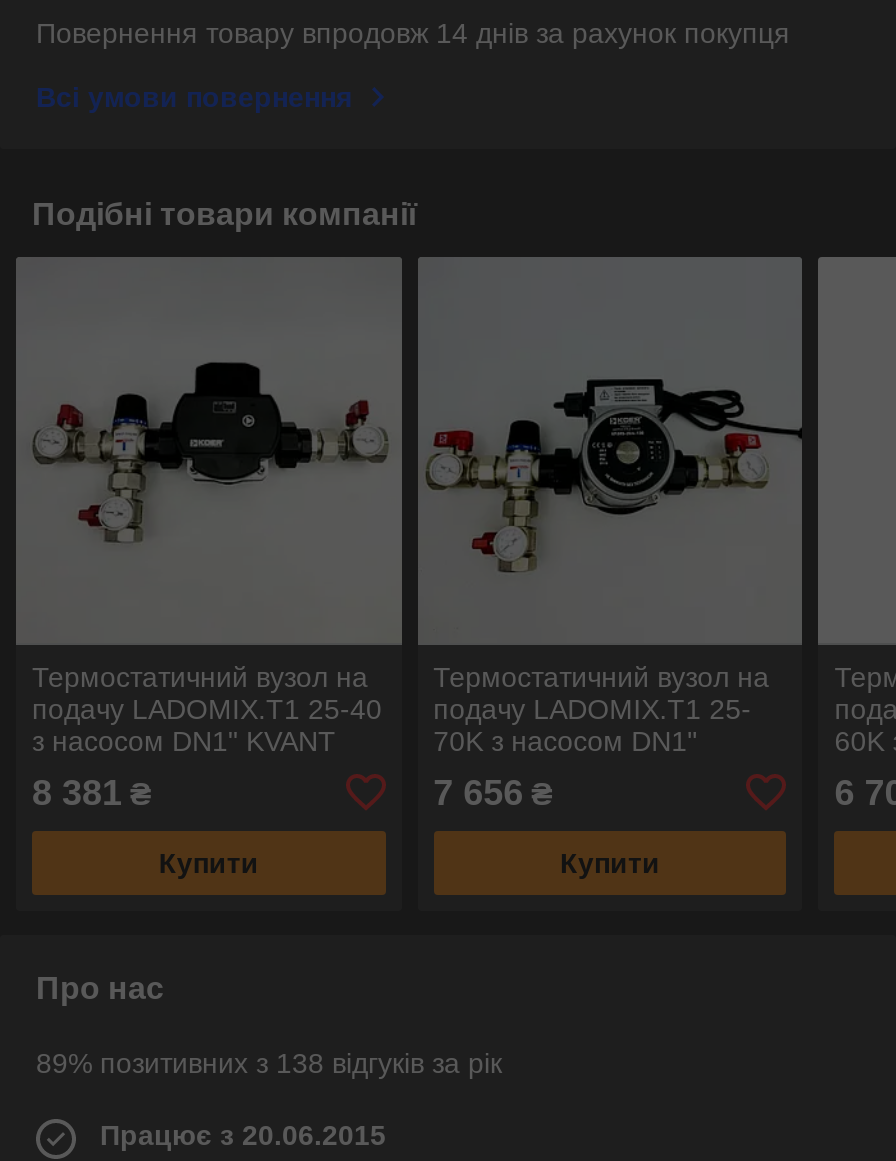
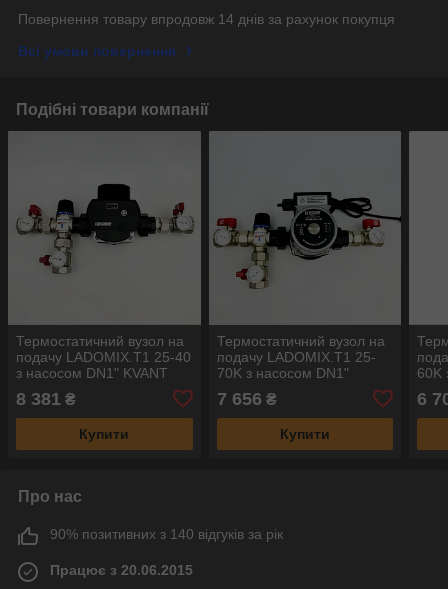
- 89% позитивних з 138 відгуків за рік
+ 90% позитивних з 140 відгуків за рік
